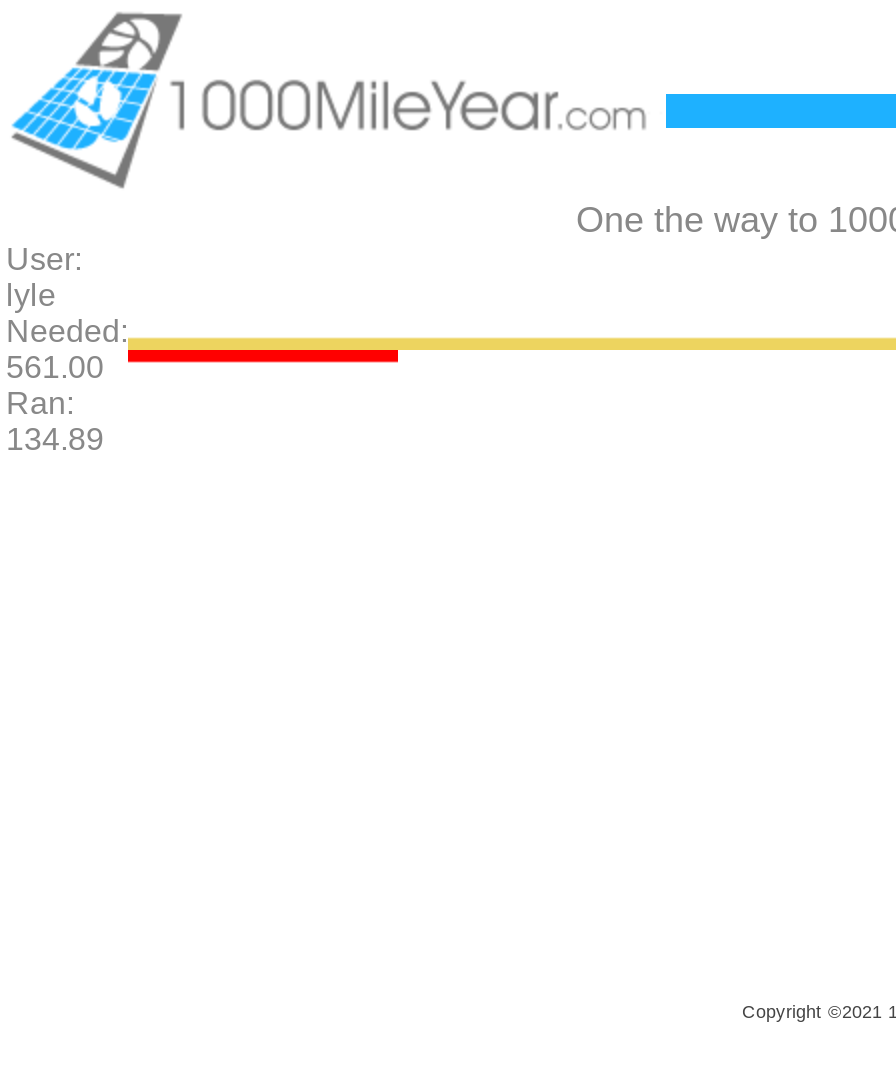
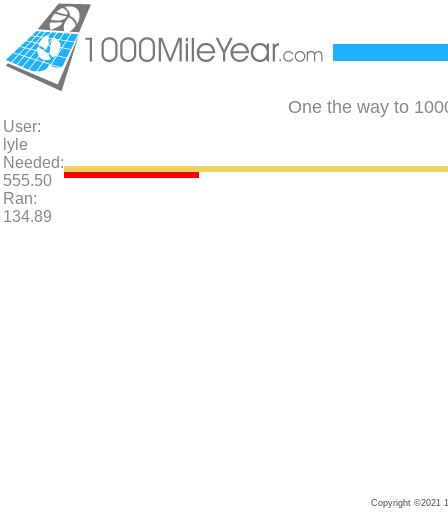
- 561.00
+ 555.50
